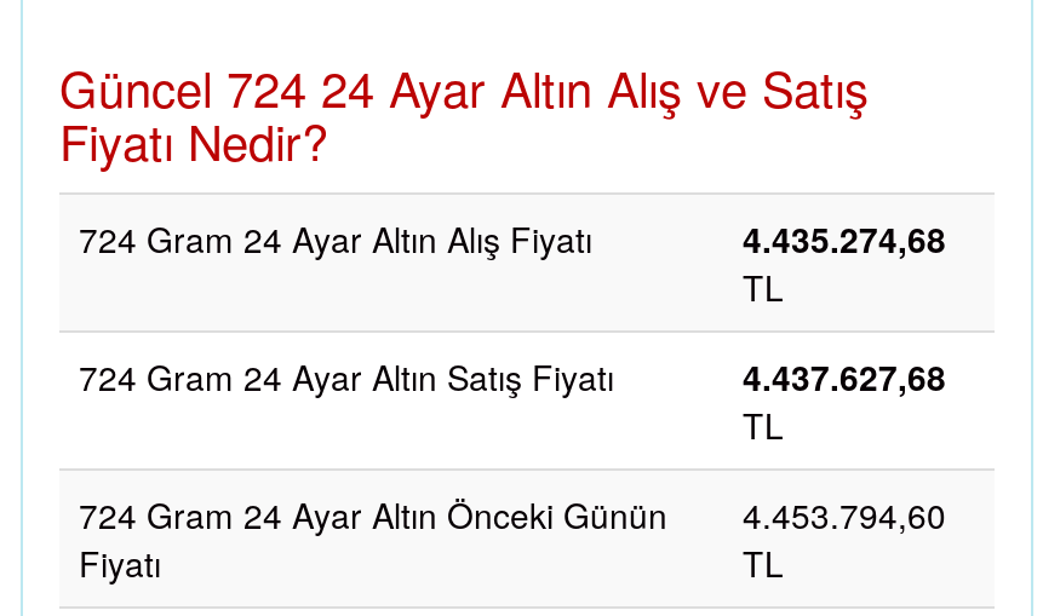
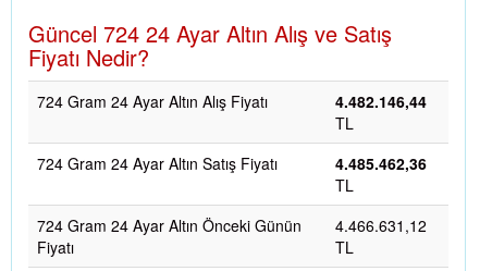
- 4.435.274,68
+ 4.482.146,44

- 4.437.627,68
+ 4.485.462,36

- 724 Gram 24 Ayar Altın Önceki Günün 4.453.794,60
+ 724 Gram 24 Ayar Altın Önceki Günün 4.466.631,12
